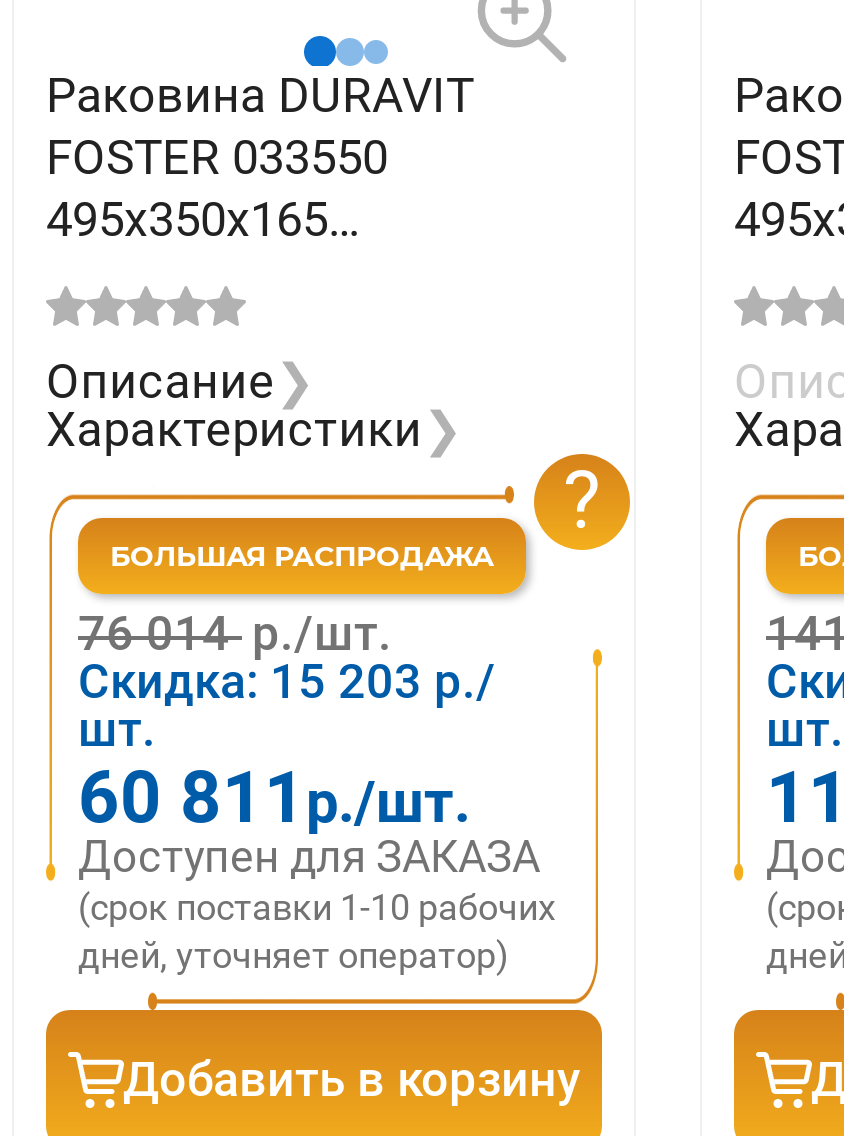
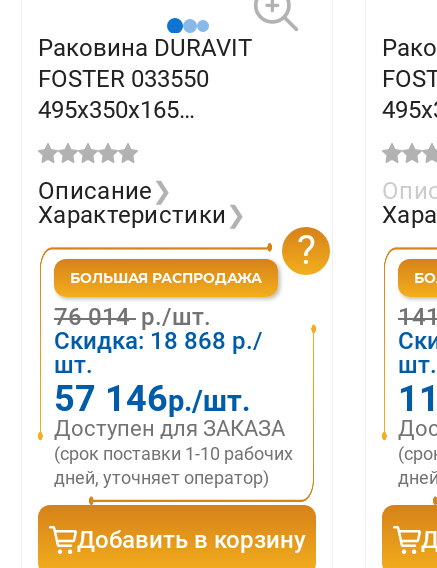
- Скидка: 15 203 р./
+ Скидка: 18 868 р./

- 60 811 р./шт.
+ 57 146 р./шт.
